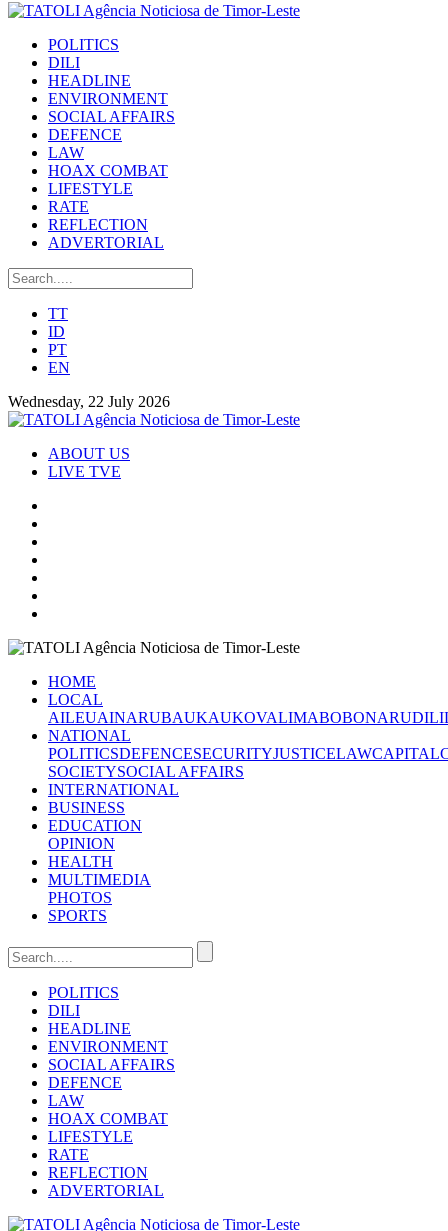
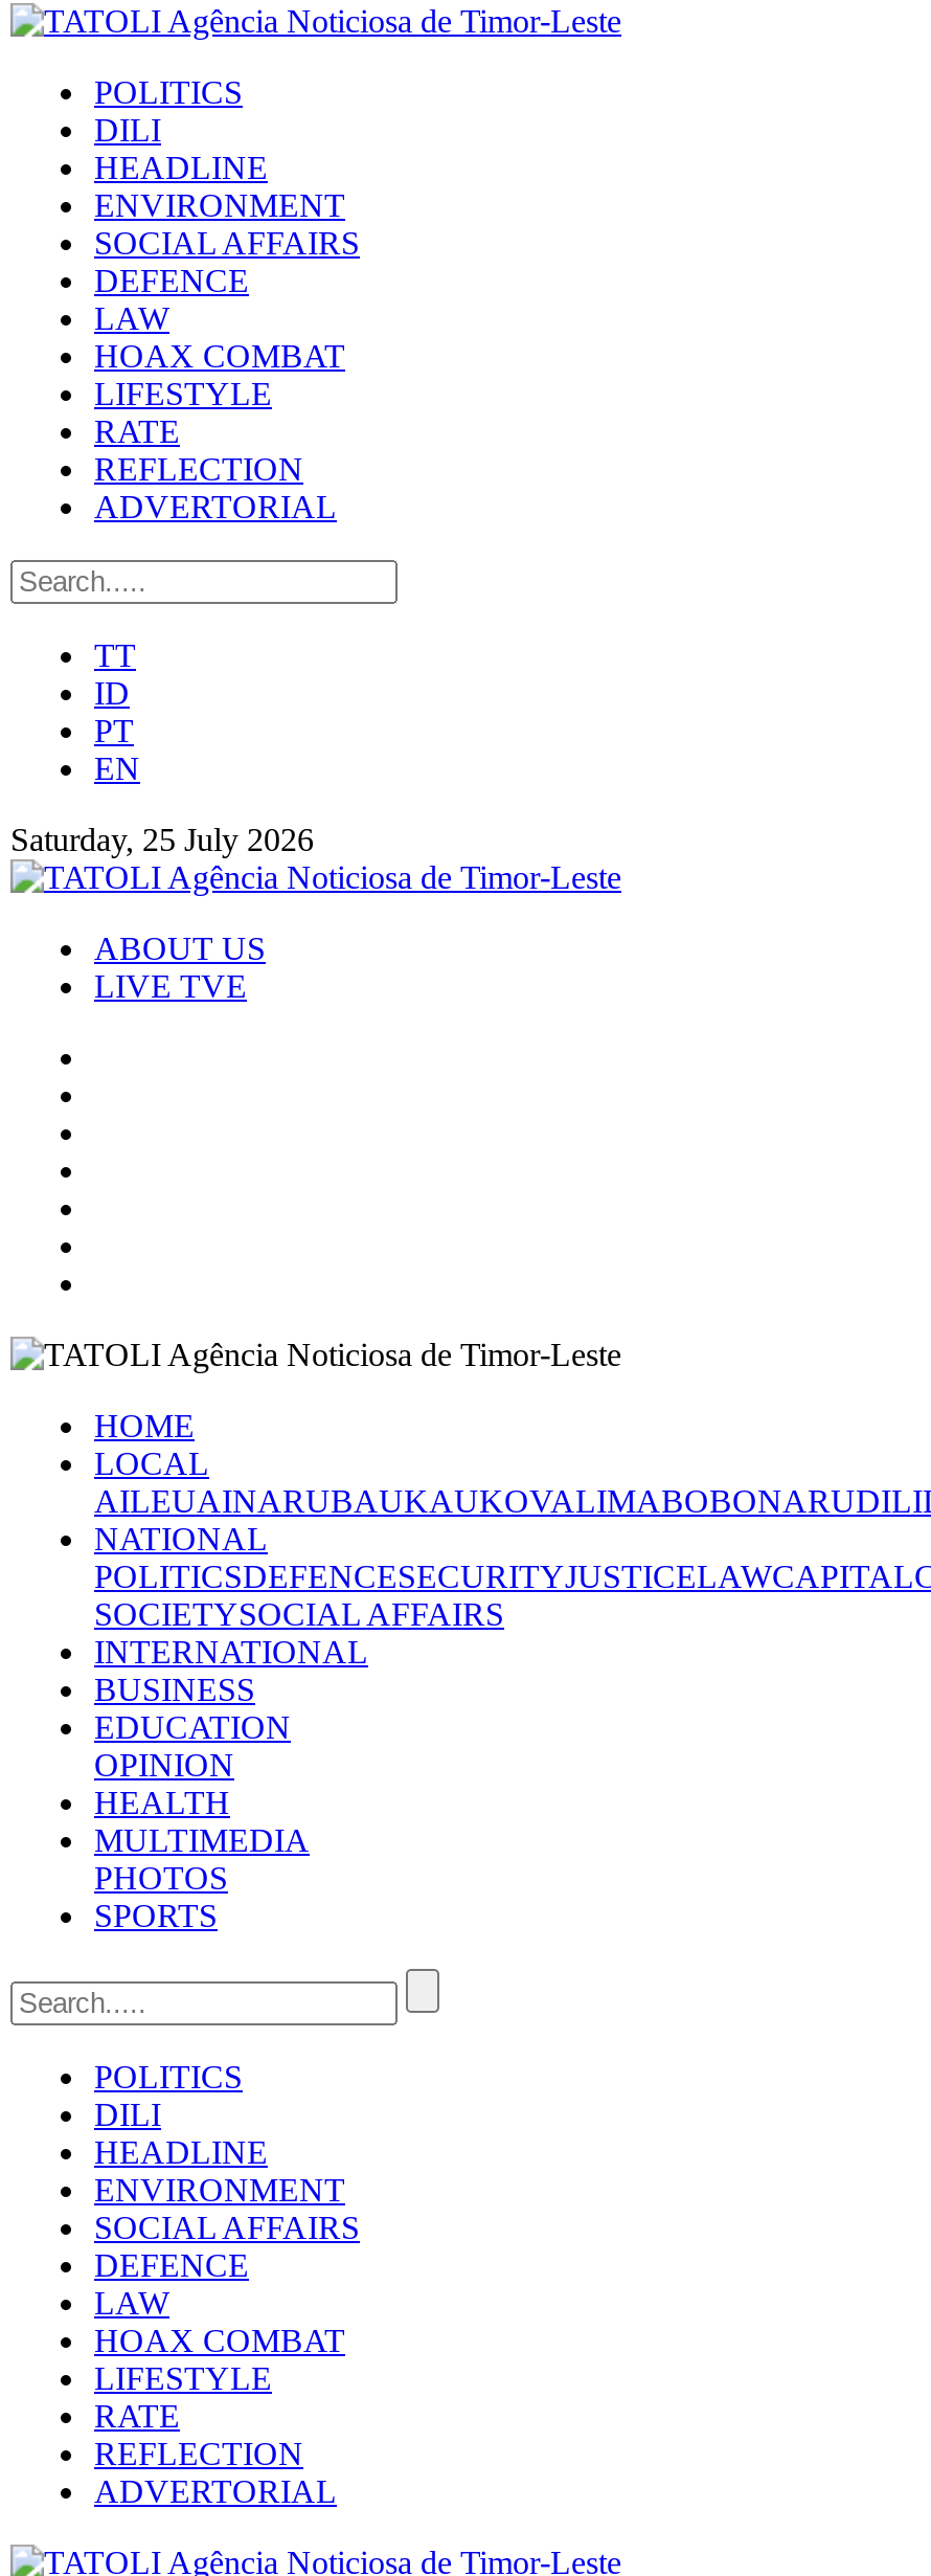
- Wednesday, 22 July 2026
+ Saturday, 25 July 2026
